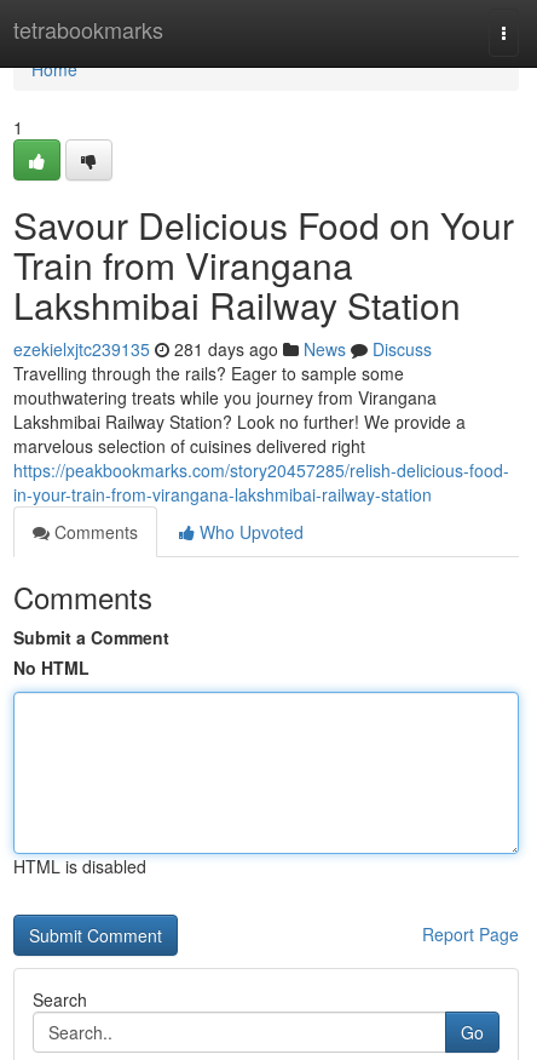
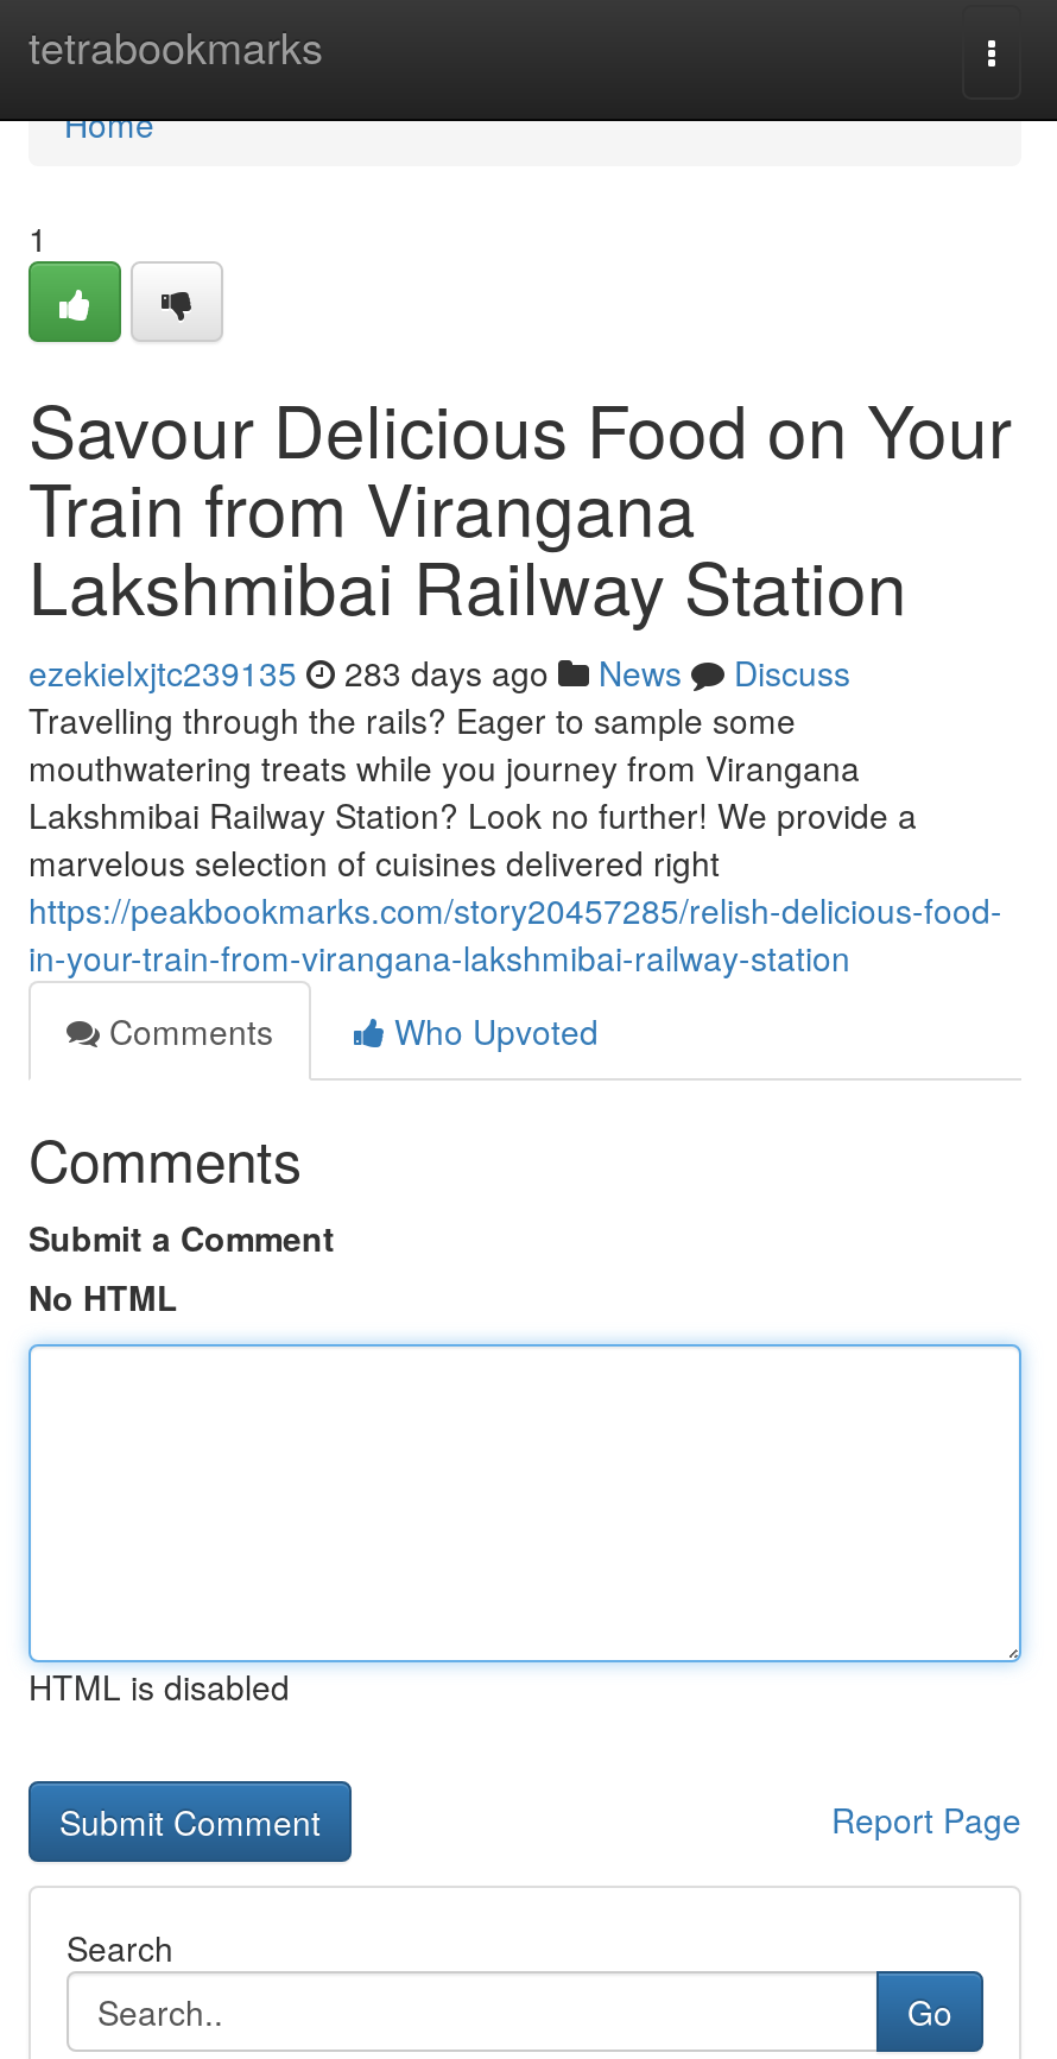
- ezekielxjtc239135 281 days ago News Discuss
+ ezekielxjtc239135 283 days ago News Discuss
